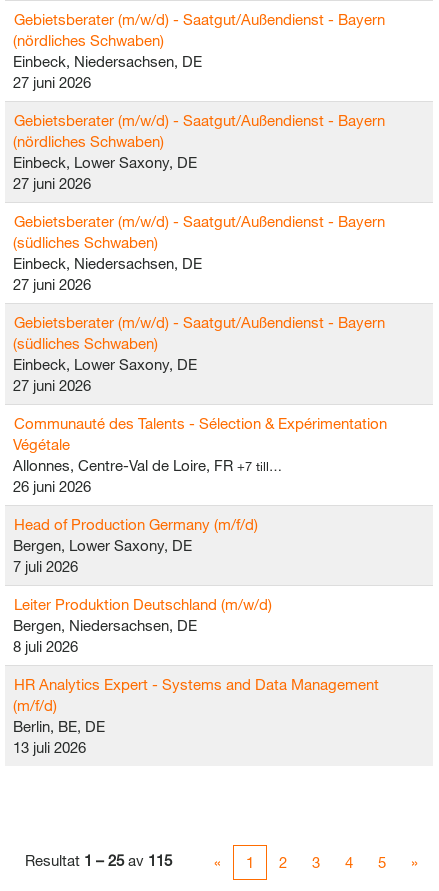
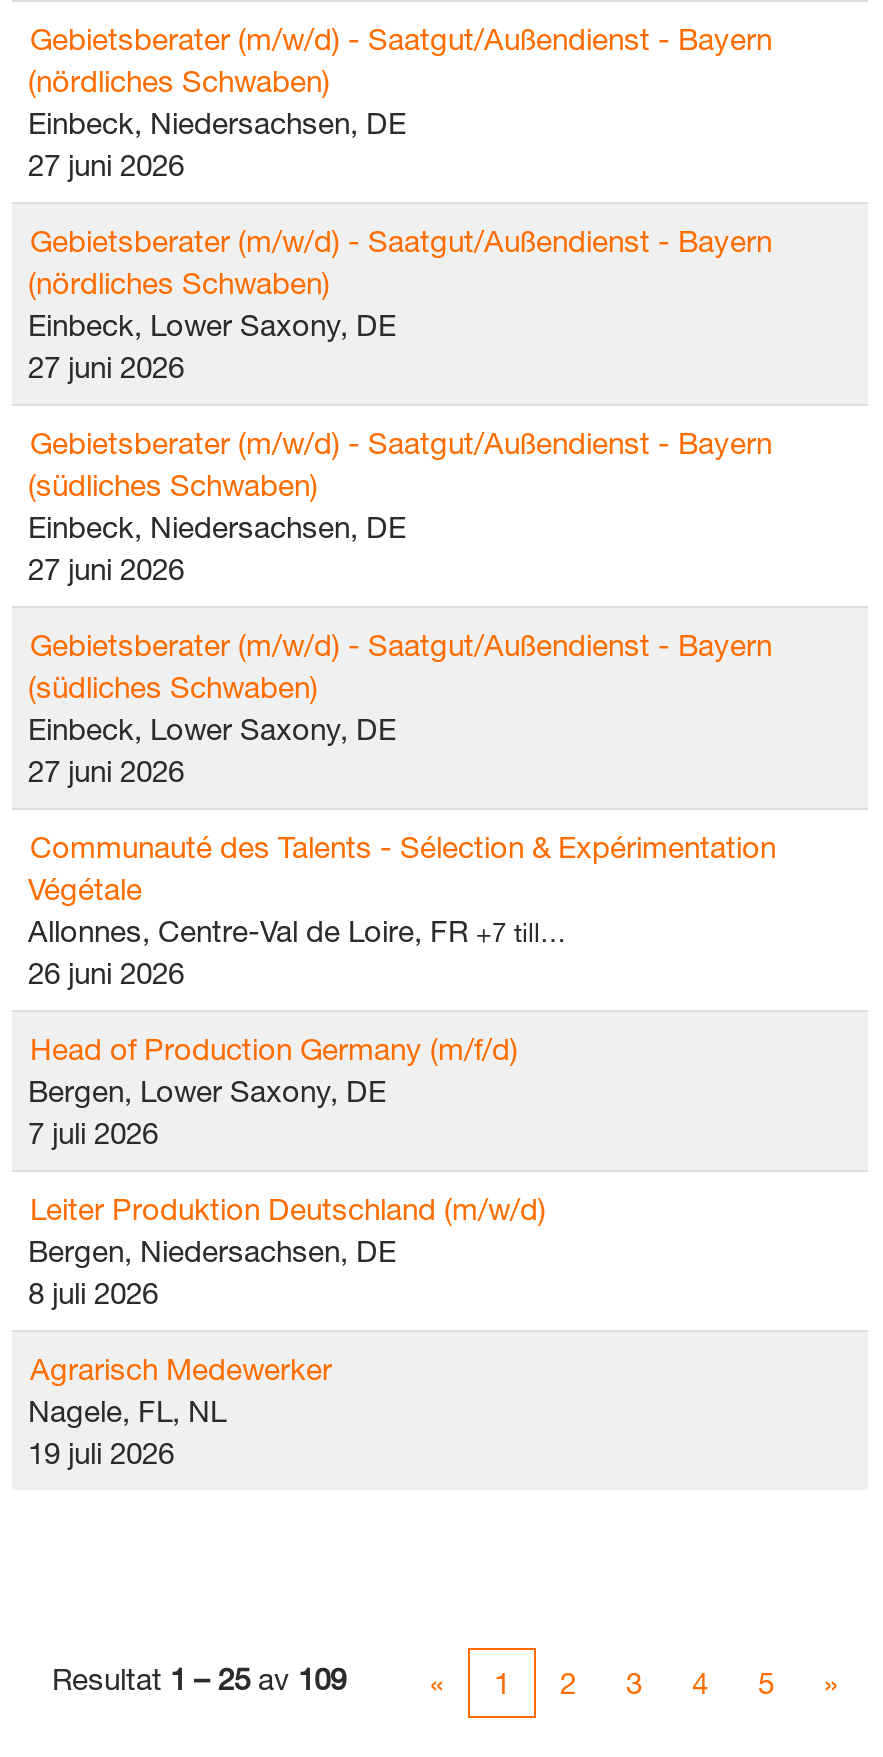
- HR Analytics Expert - Systems and Data Management
- (m/f/d)
- Berlin, BE, DE
- 13 juli 2026
+ Agrarisch Medewerker
+ Nagele, FL, NL
+ 19 juli 2026

- Resultat 1 – 25 av 115
+ Resultat 1 – 25 av 109
